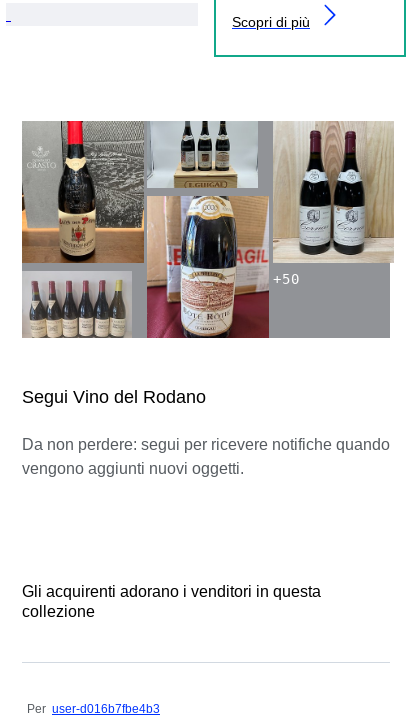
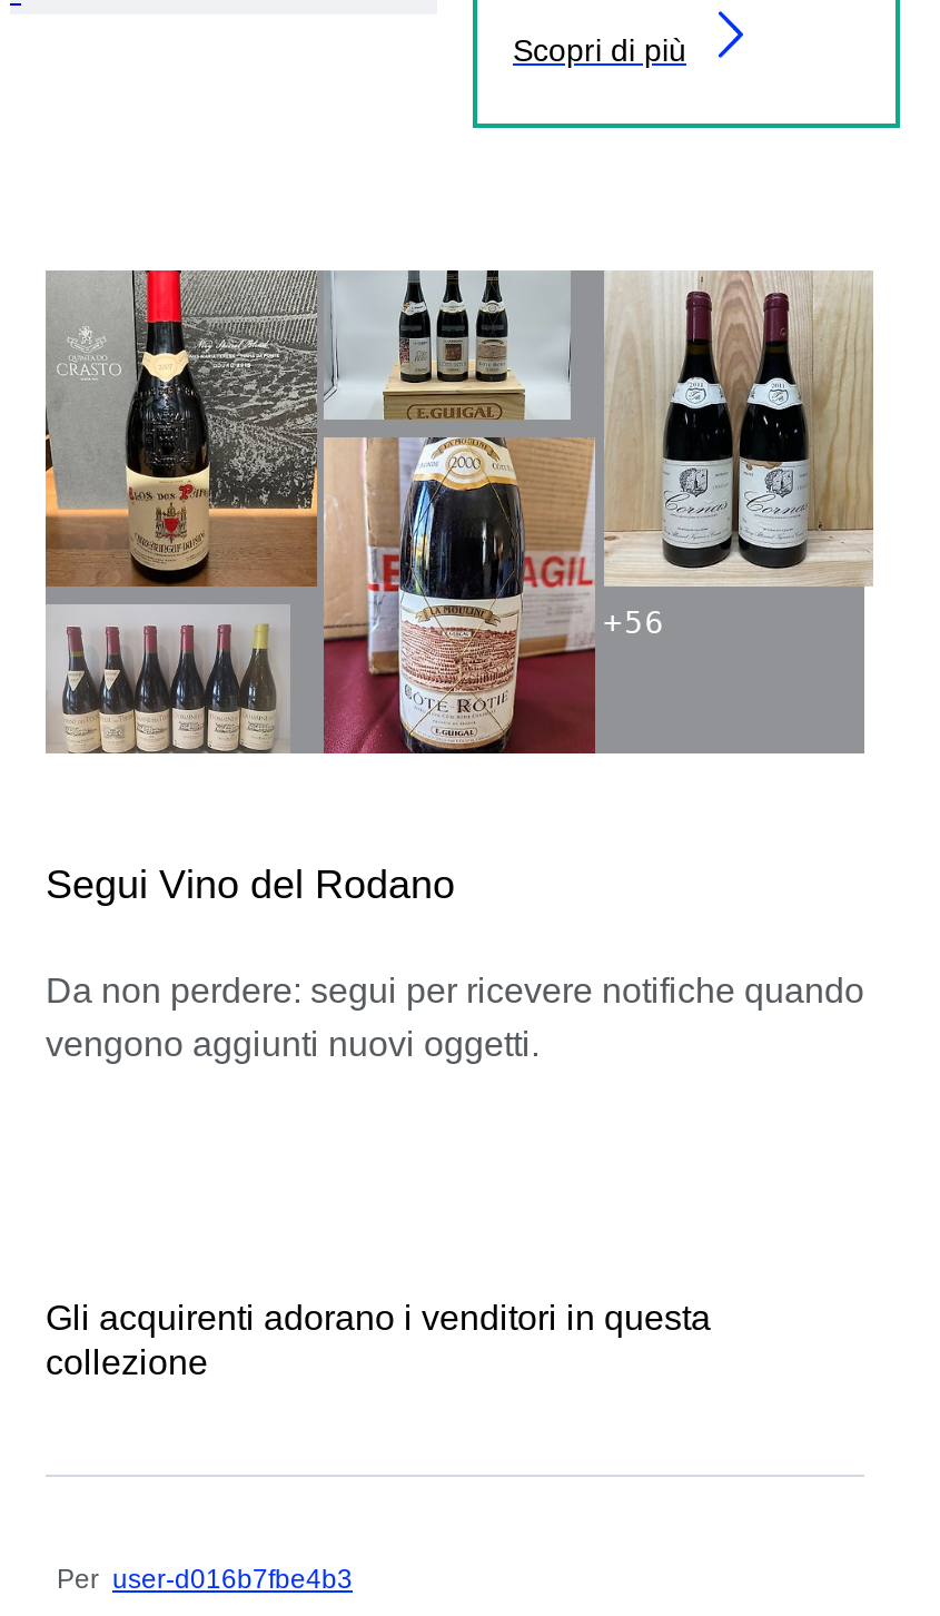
- +50
+ +56
